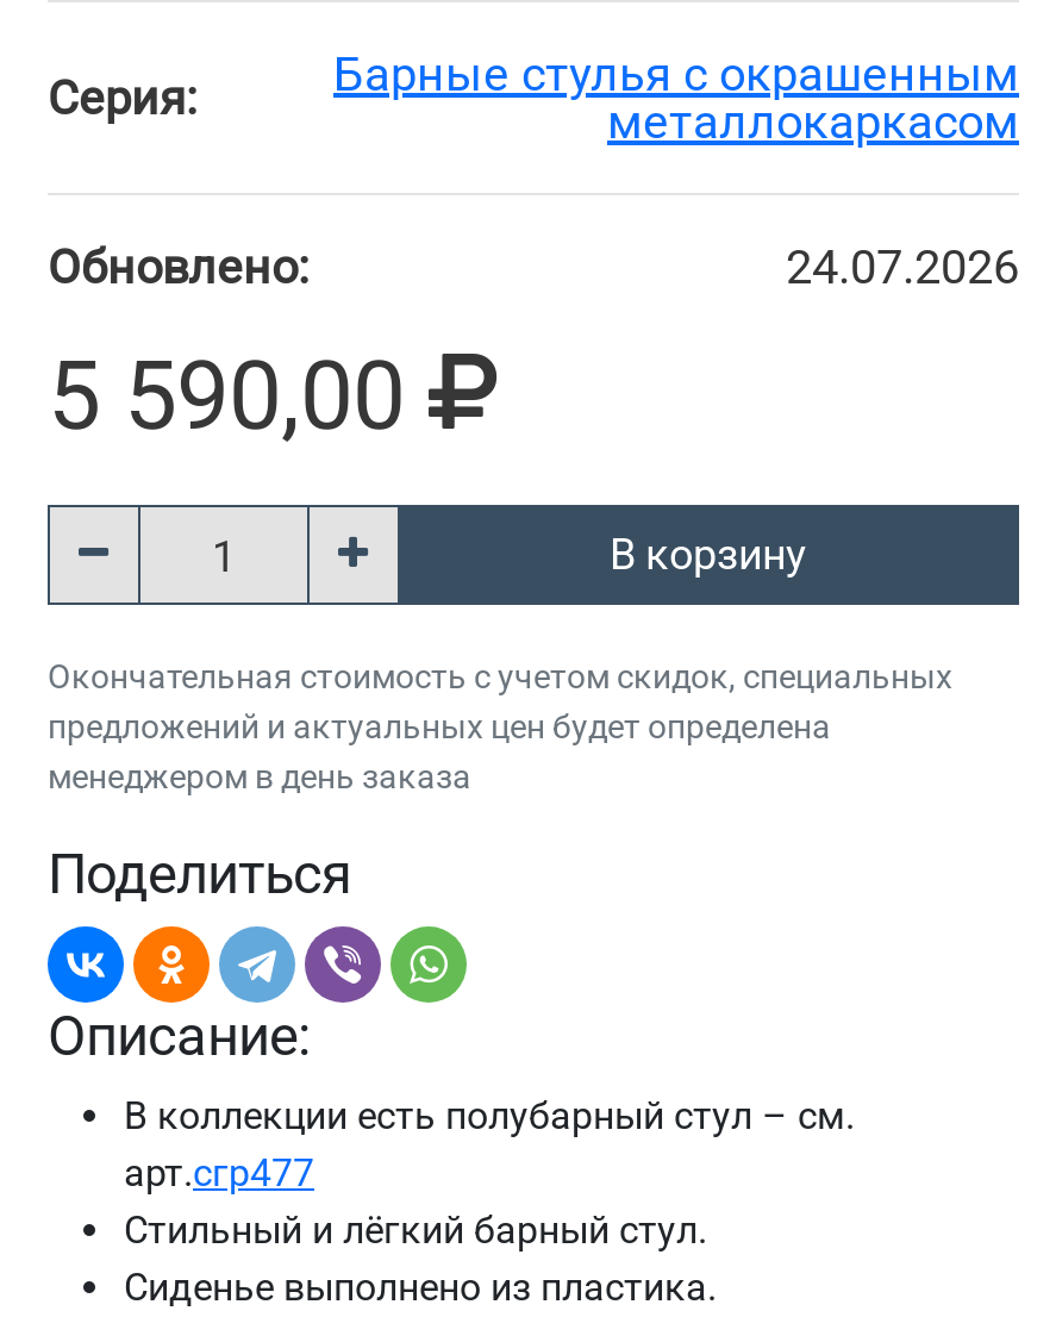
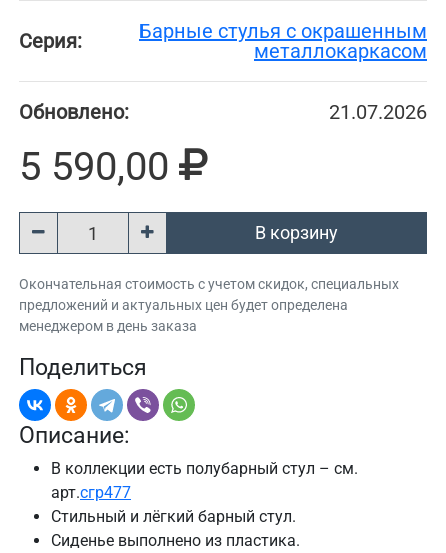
- 24.07.2026
+ 21.07.2026
